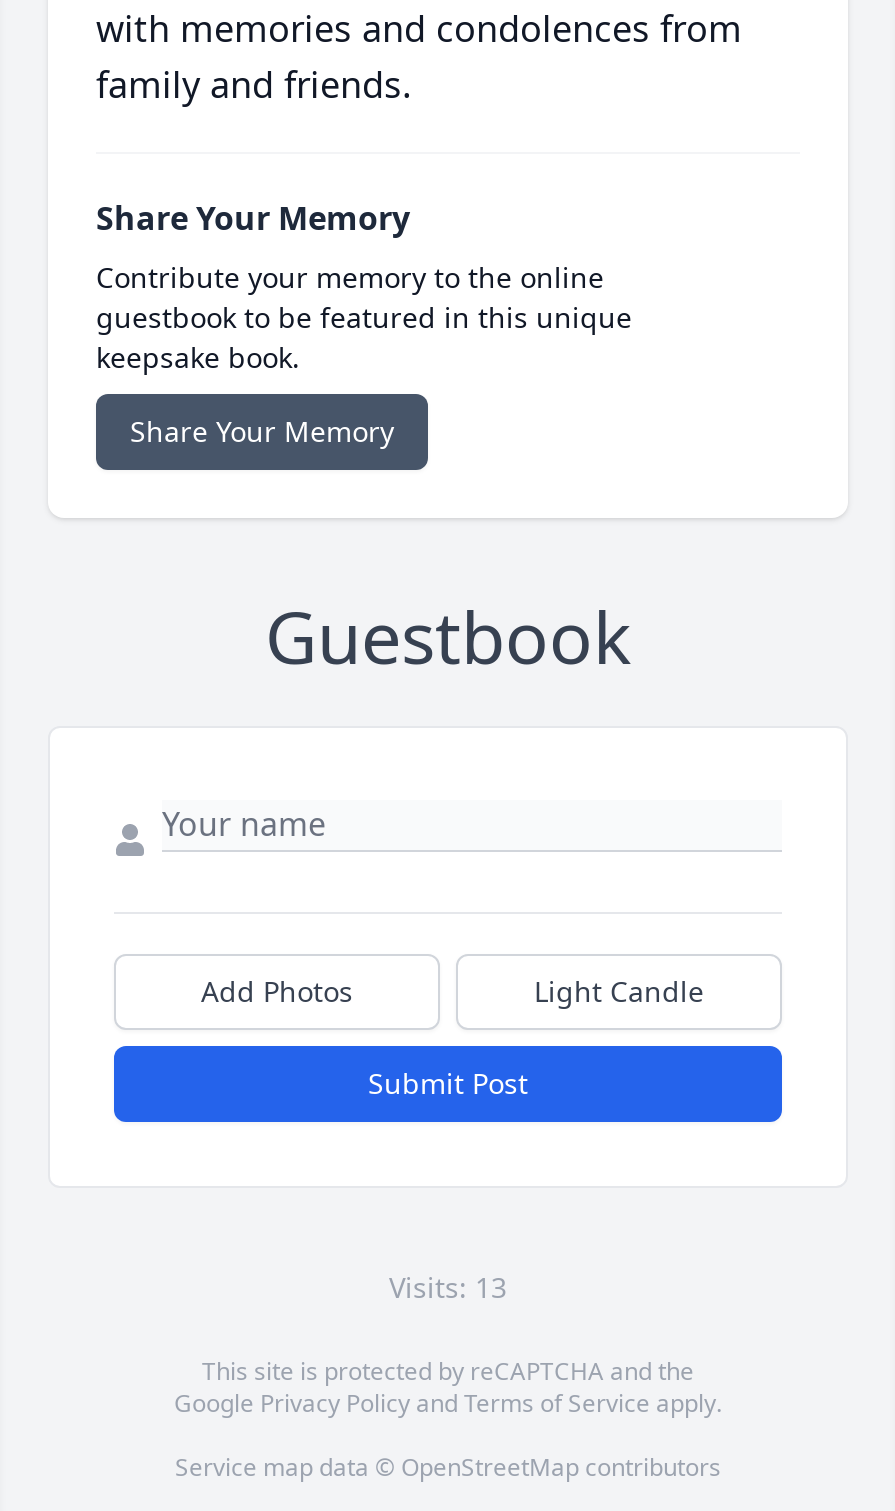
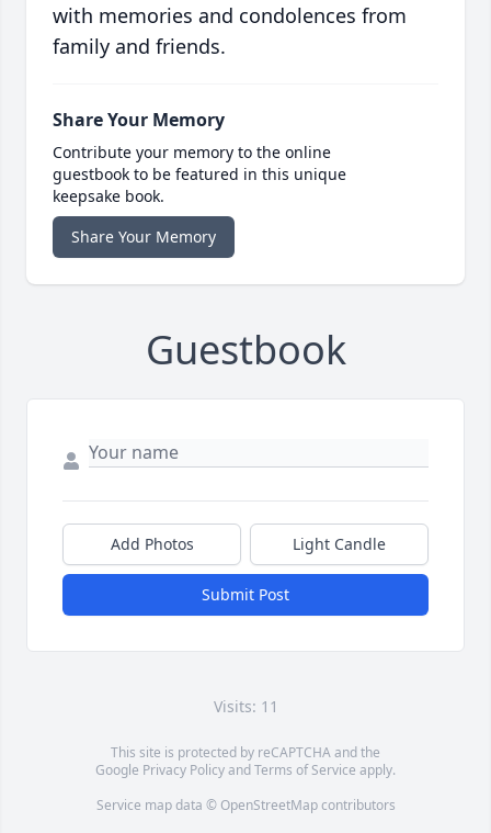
- Visits: 13
+ Visits: 11
